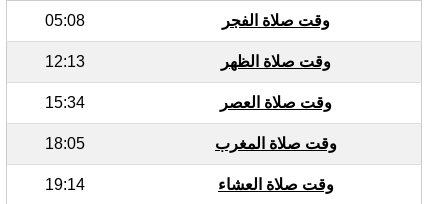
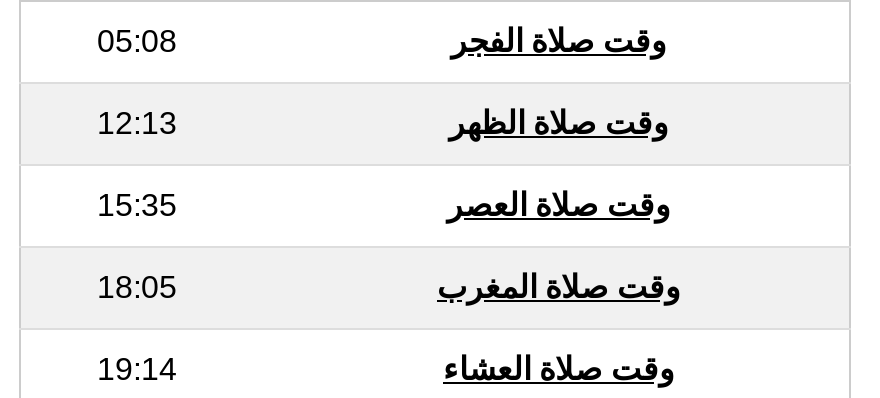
- 15:34
+ 15:35
